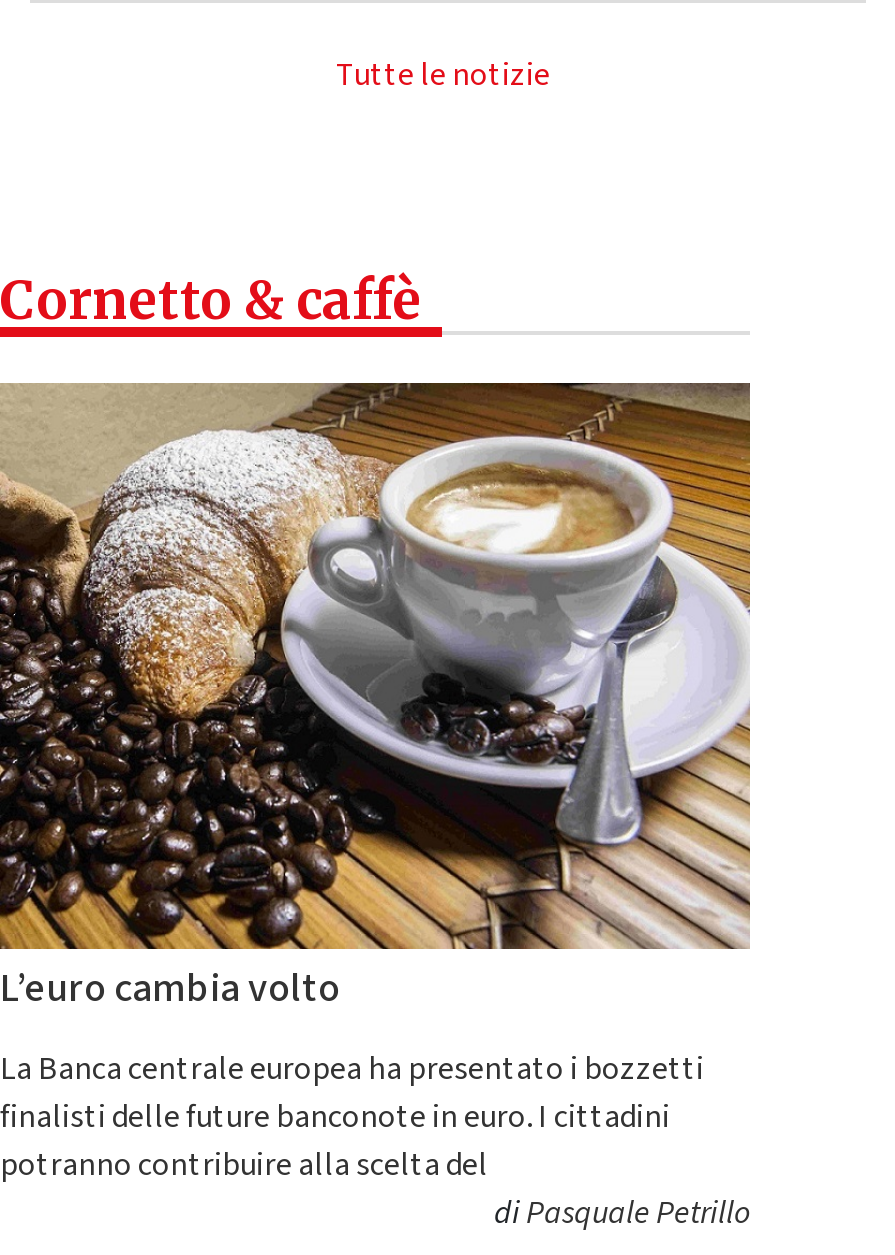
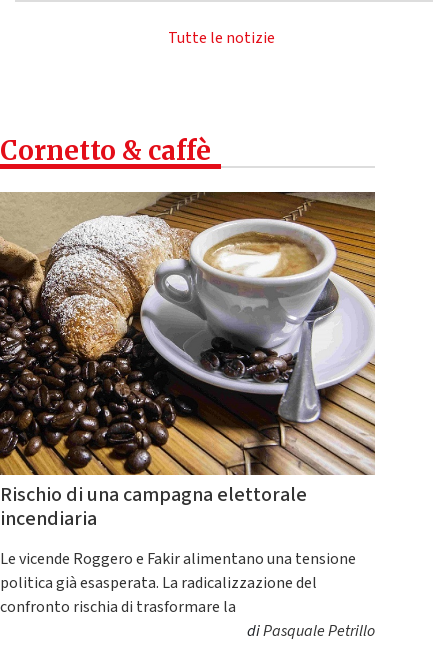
- L’euro cambia volto
+ Rischio di una campagna elettorale
+ incendiaria

- La Banca centrale europea ha presentato i bozzetti
- finalisti delle future banconote in euro. I cittadini
- potranno contribuire alla scelta del
+ Le vicende Roggero e Fakir alimentano una tensione
+ politica già esasperata. La radicalizzazione del
+ confronto rischia di trasformare la
